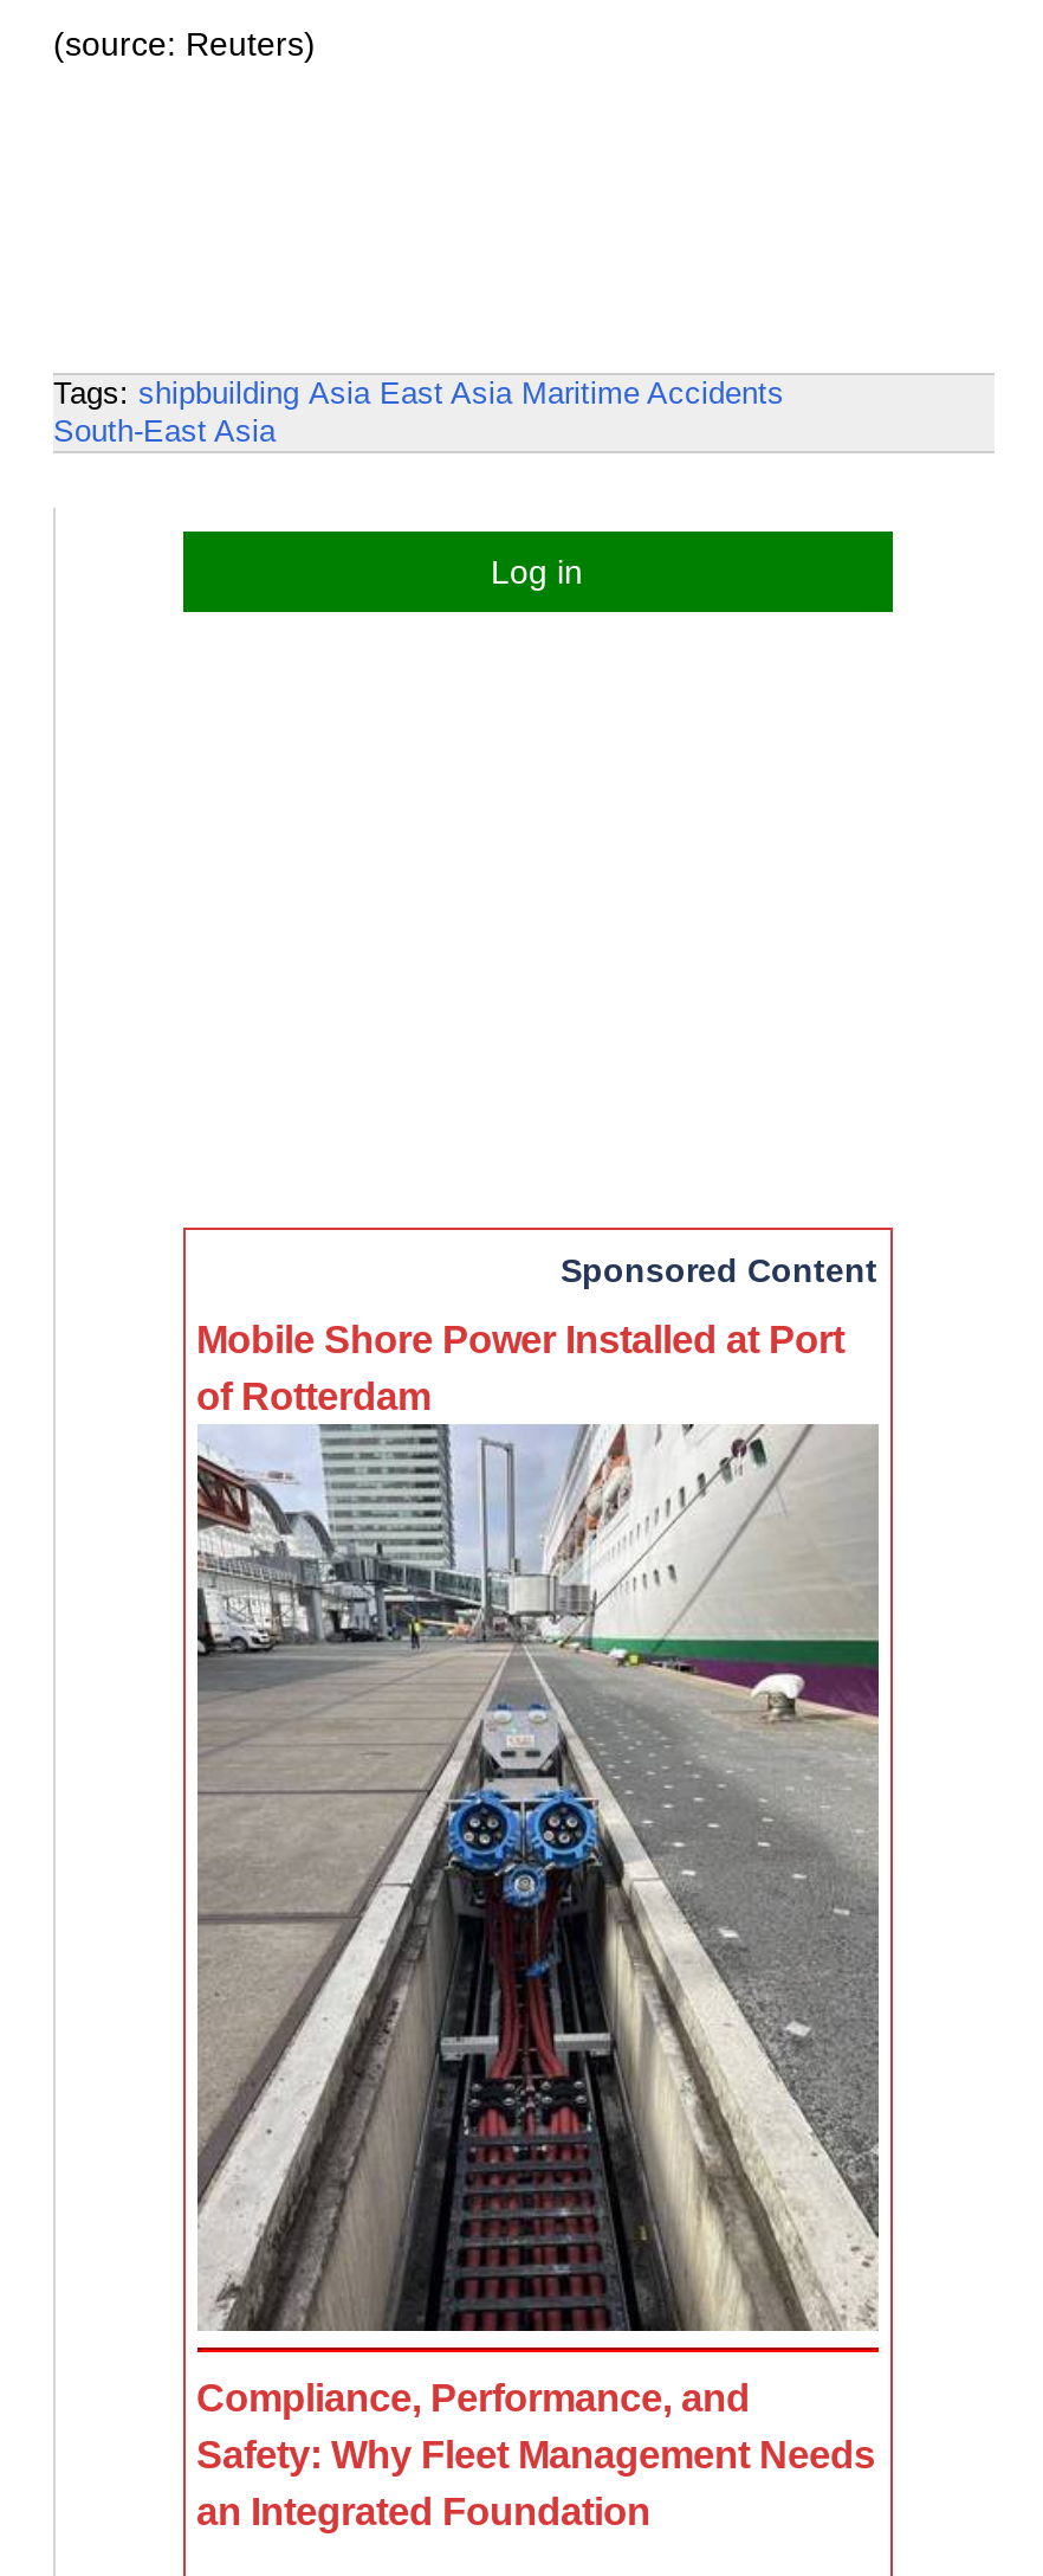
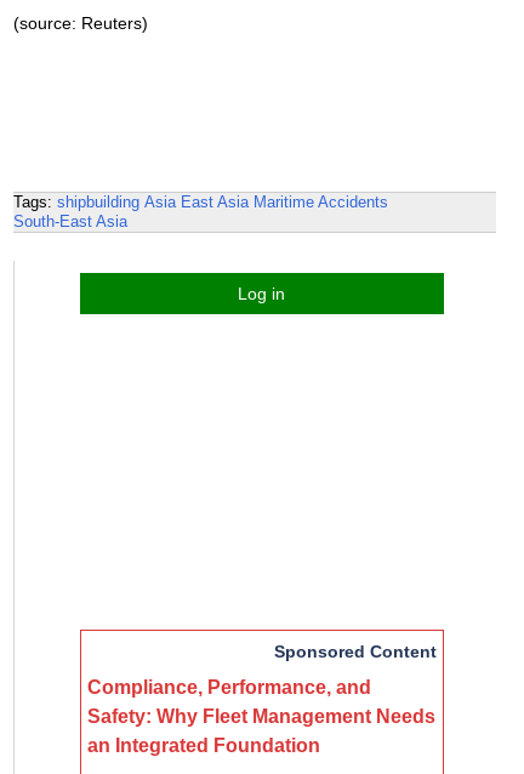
- Mobile Shore Power Installed at Port
- of Rotterdam

- [image]
